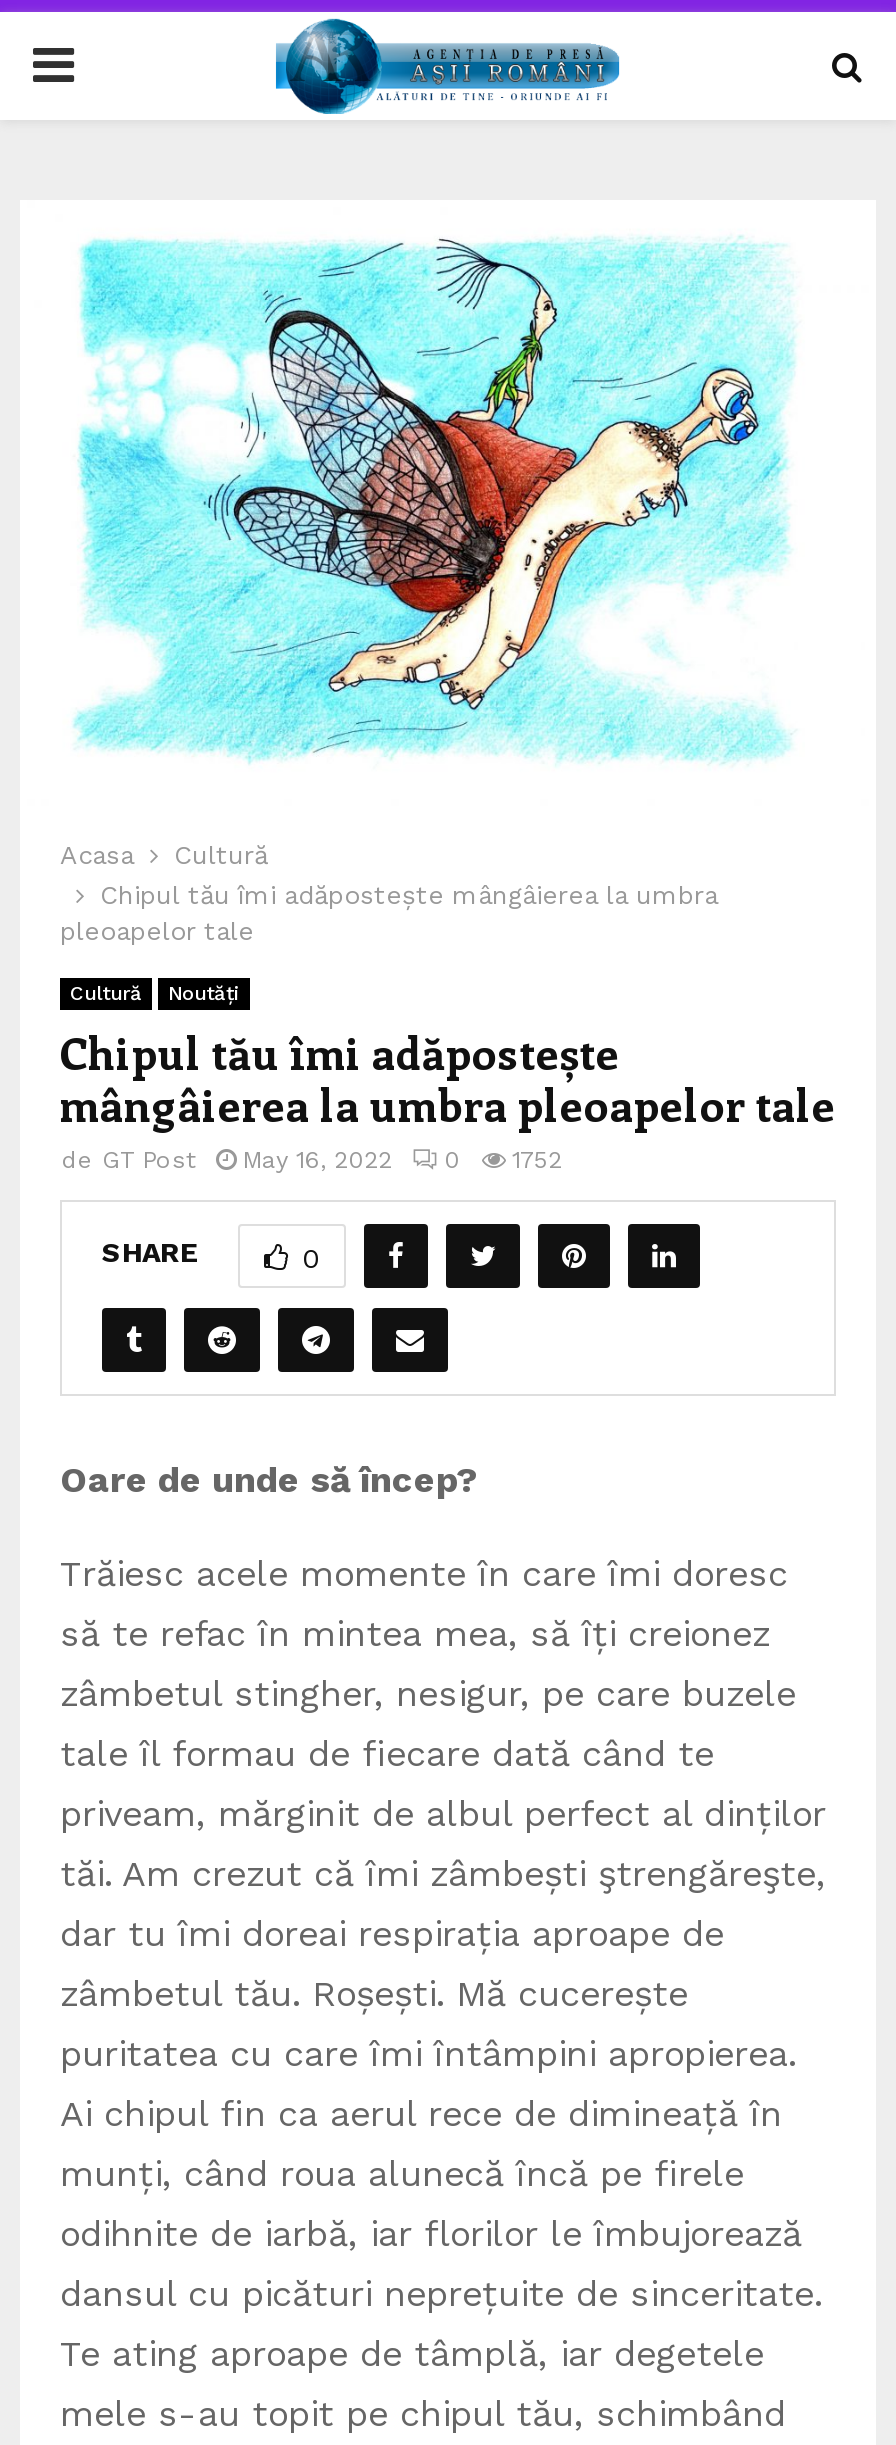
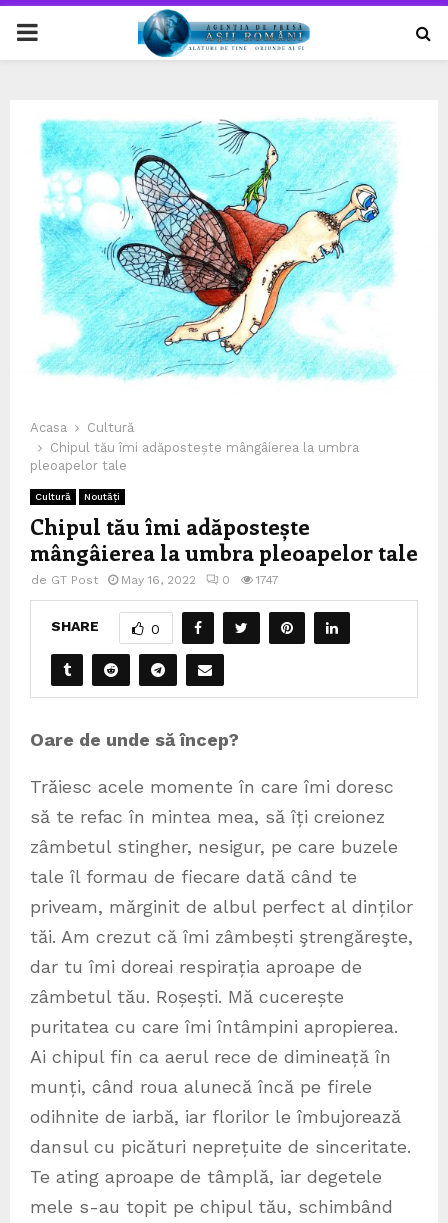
- de GT Post May 16, 2022 0 1752
+ de GT Post May 16, 2022 0 1747
